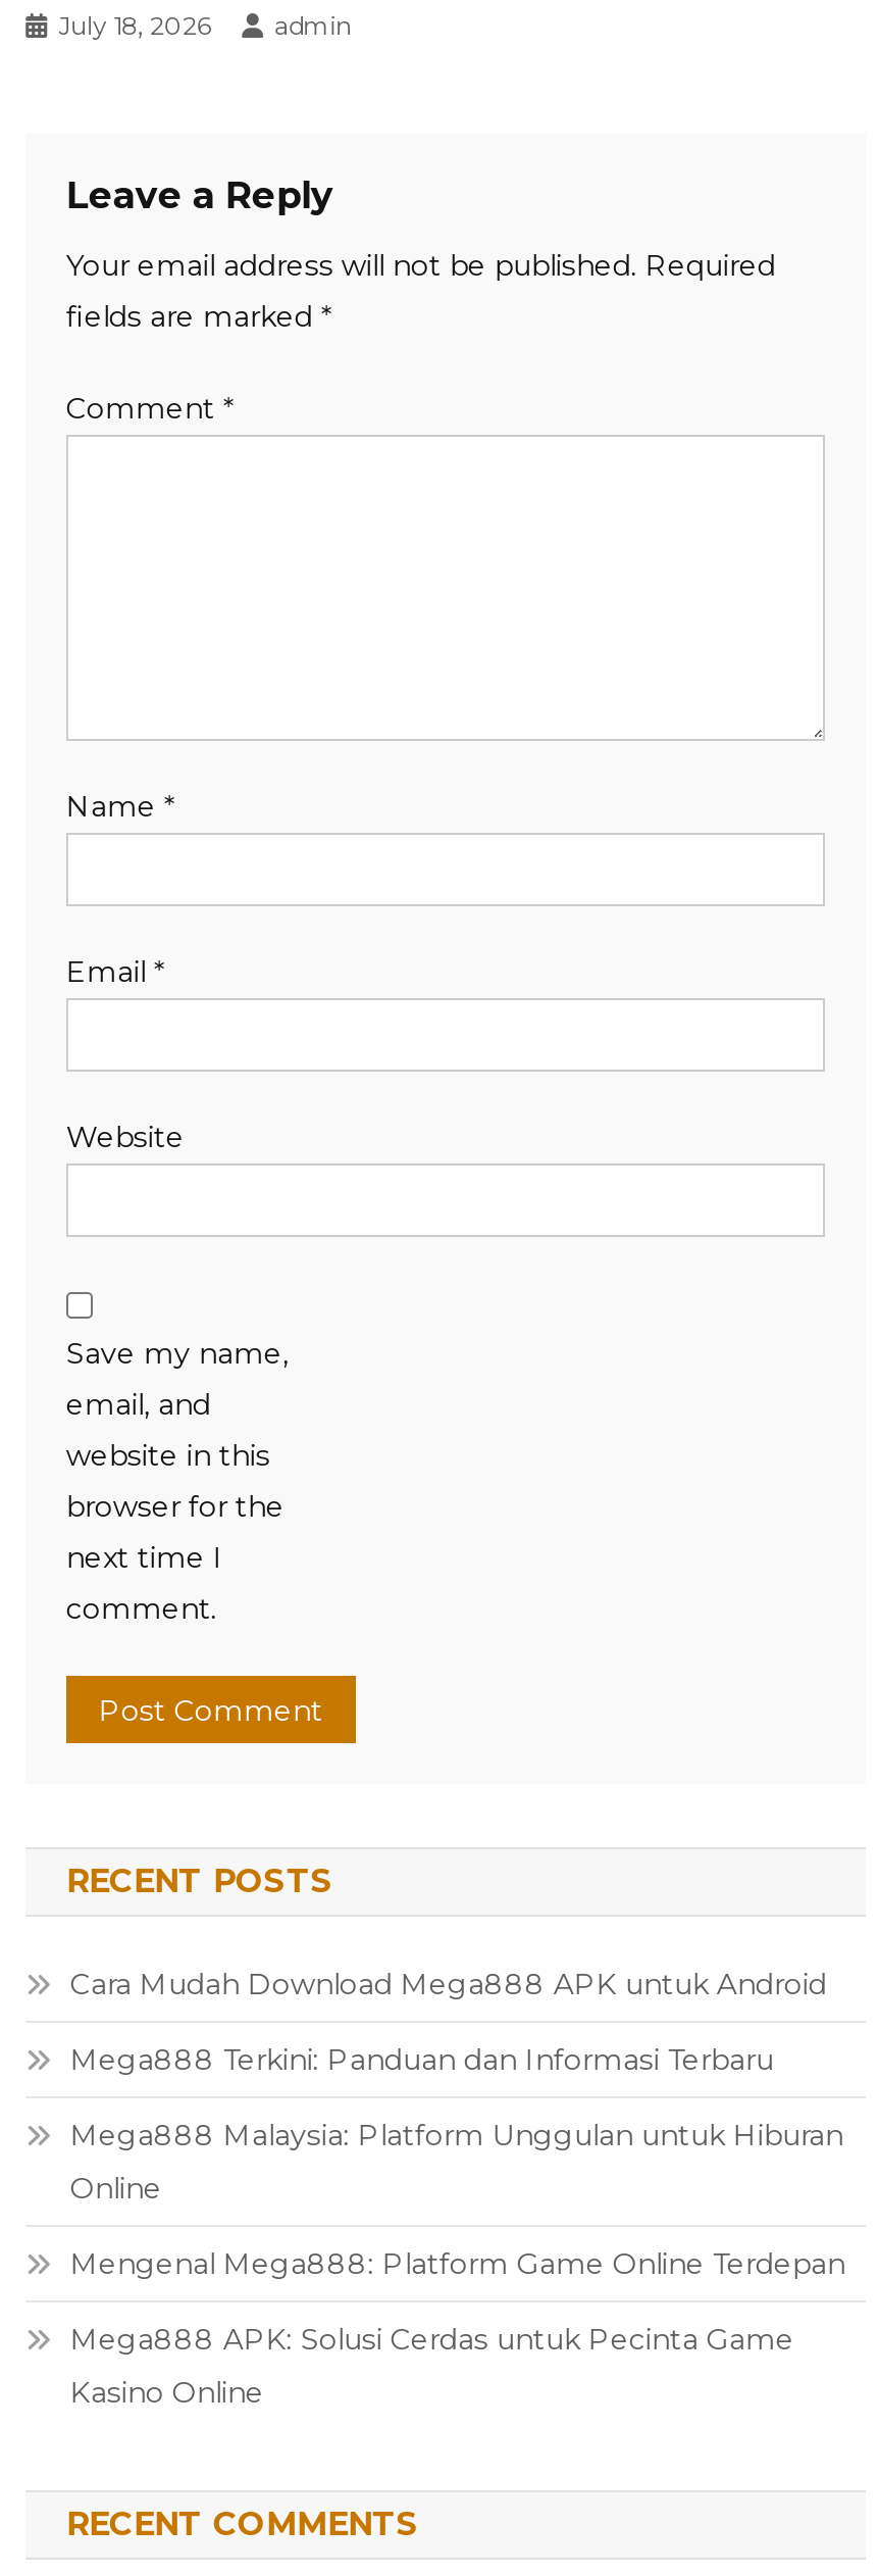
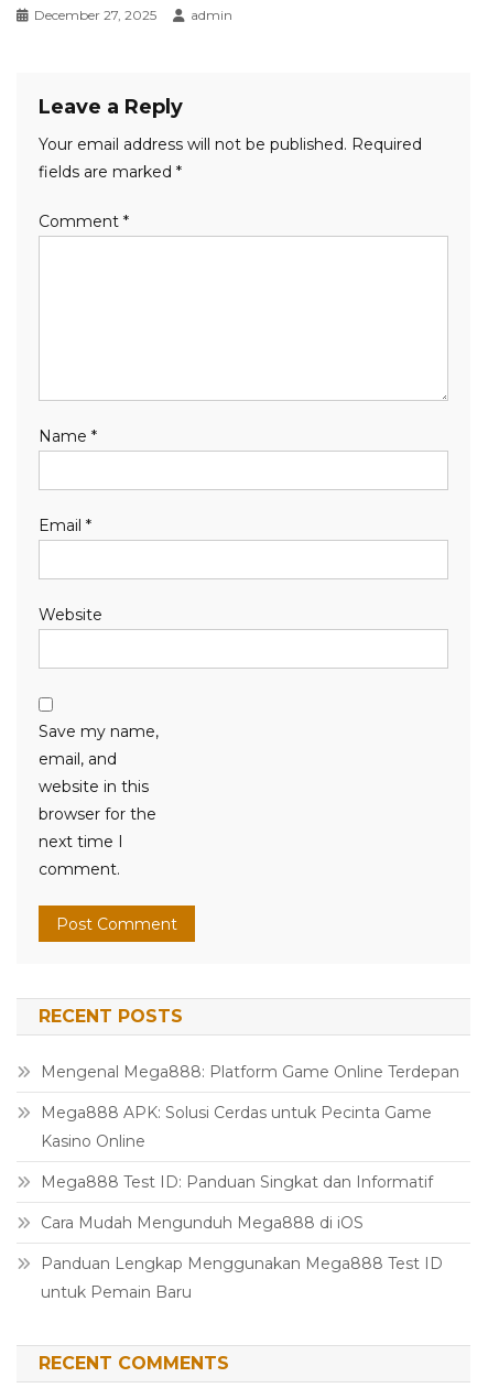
- July 18, 2026
+ December 27, 2025

- Cara Mudah Download Mega888 APK untuk Android
- Mega888 Terkini: Panduan dan Informasi Terbaru
- Mega888 Malaysia: Platform Unggulan untuk Hiburan
- Online

moved up: Mengenal Mega888: Platform Game Online Terdepan | Mega888 APK: Solusi Cerdas untuk Pecinta Game | Kasino Online

+ Mega888 Test ID: Panduan Singkat dan Informatif
+ Cara Mudah Mengunduh Mega888 di iOS
+ Panduan Lengkap Menggunakan Mega888 Test ID
+ untuk Pemain Baru
